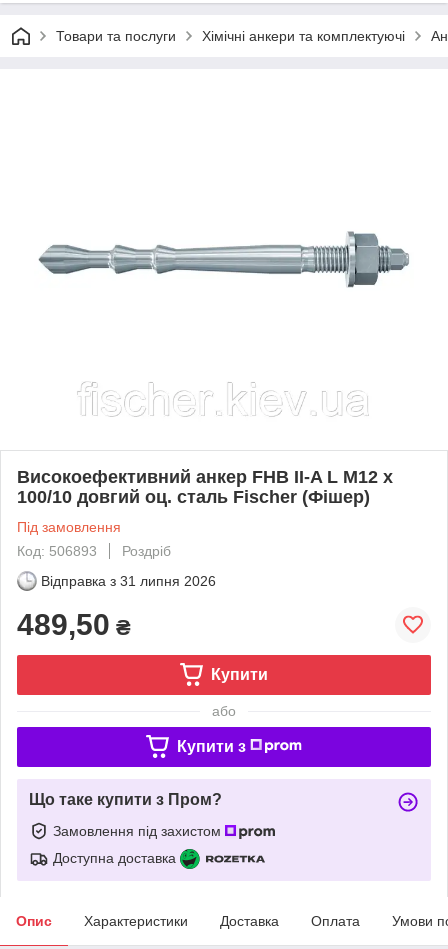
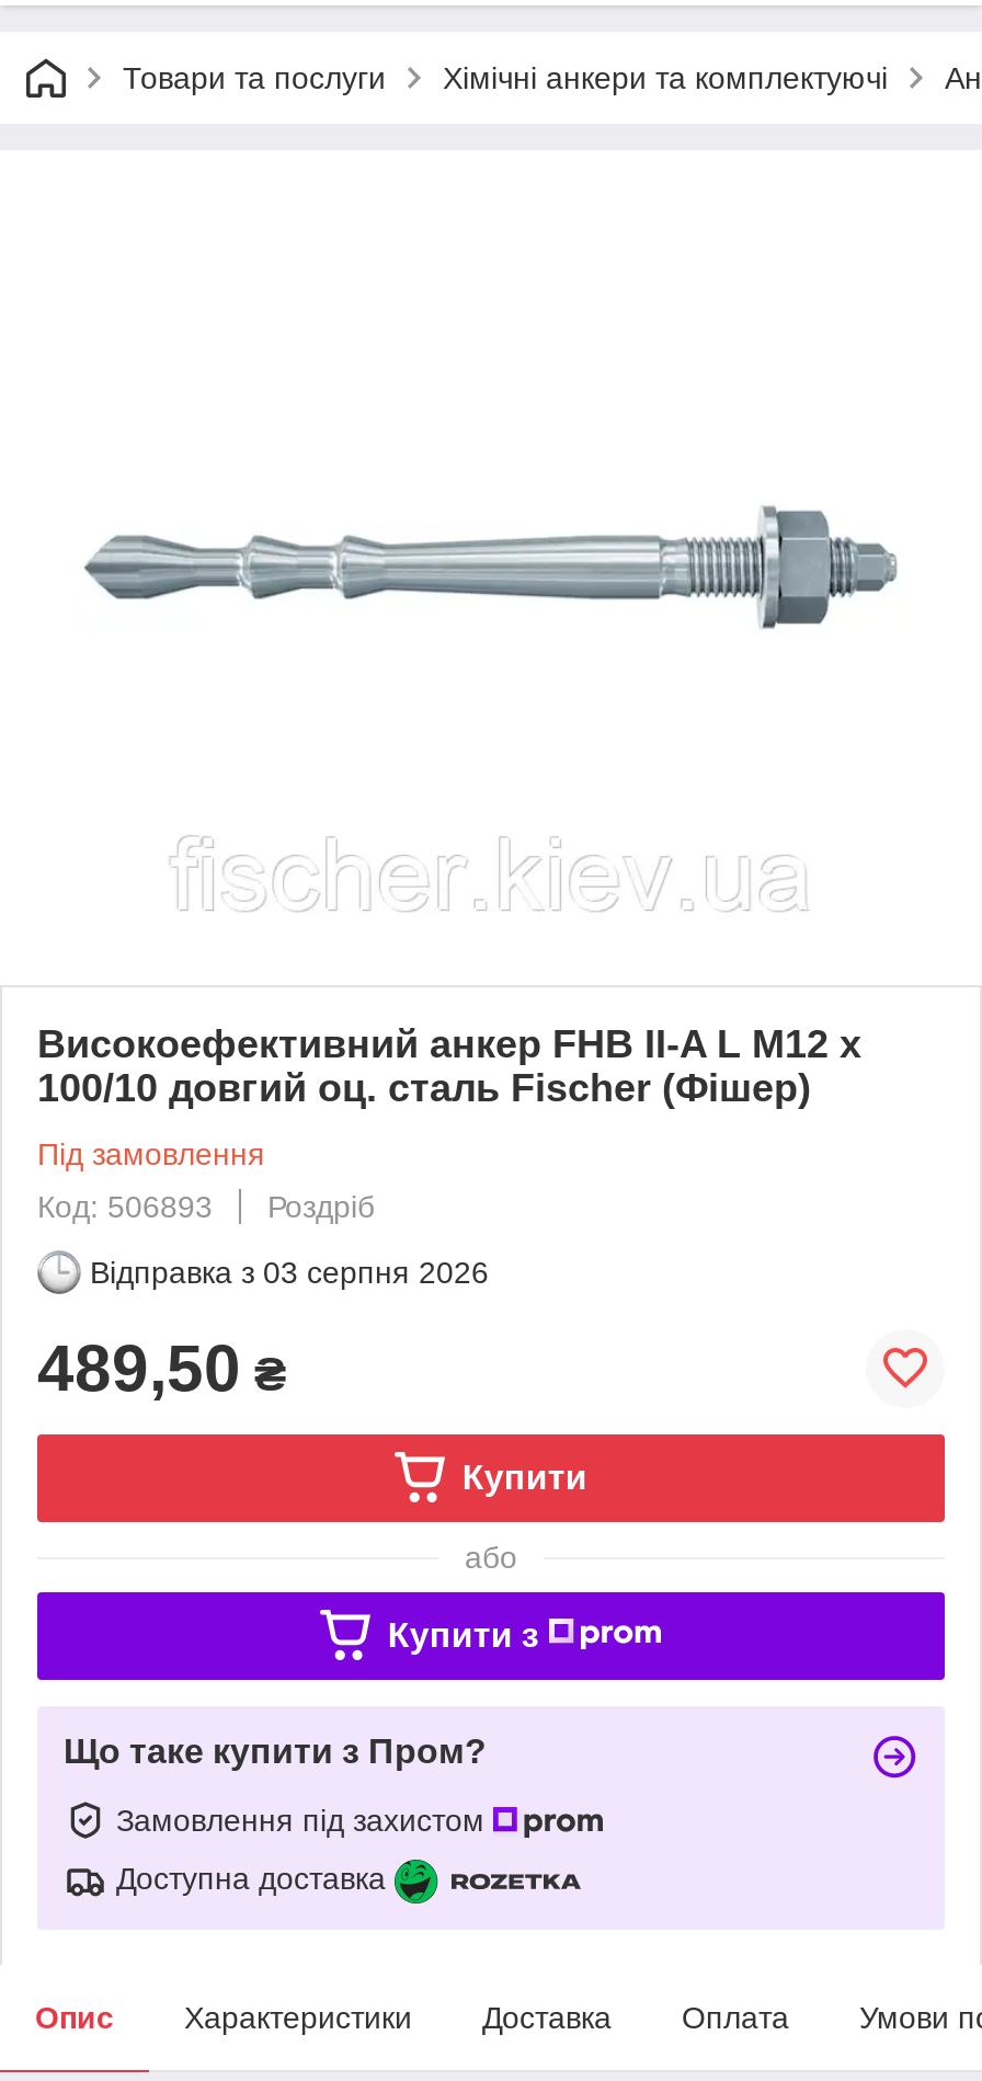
- Відправка з 31 липня 2026
+ Відправка з 03 серпня 2026
